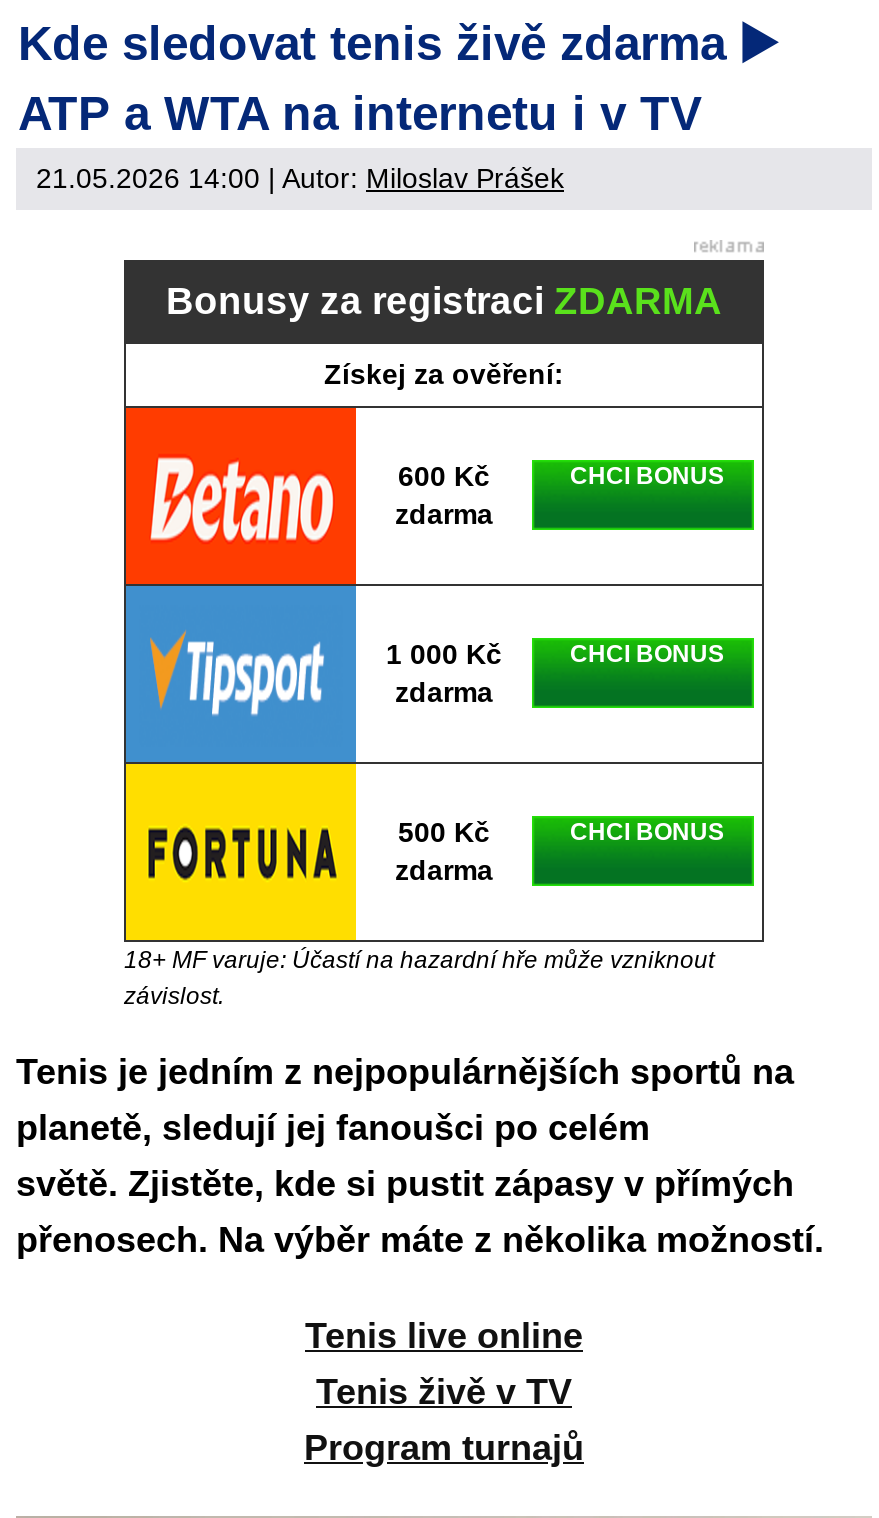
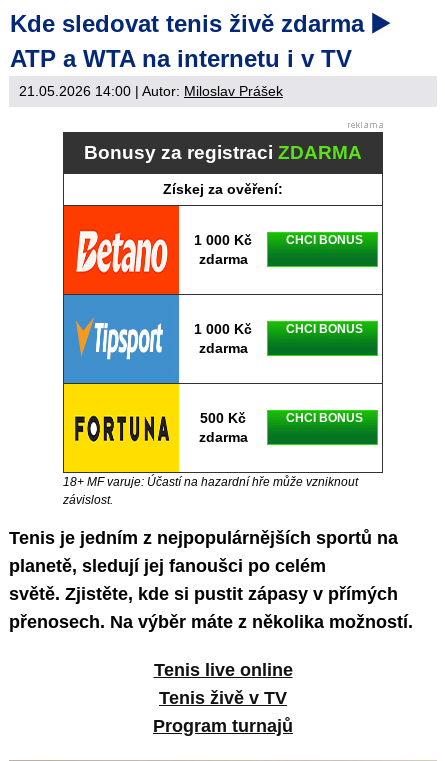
- 600 Kč
+ 1 000 Kč
